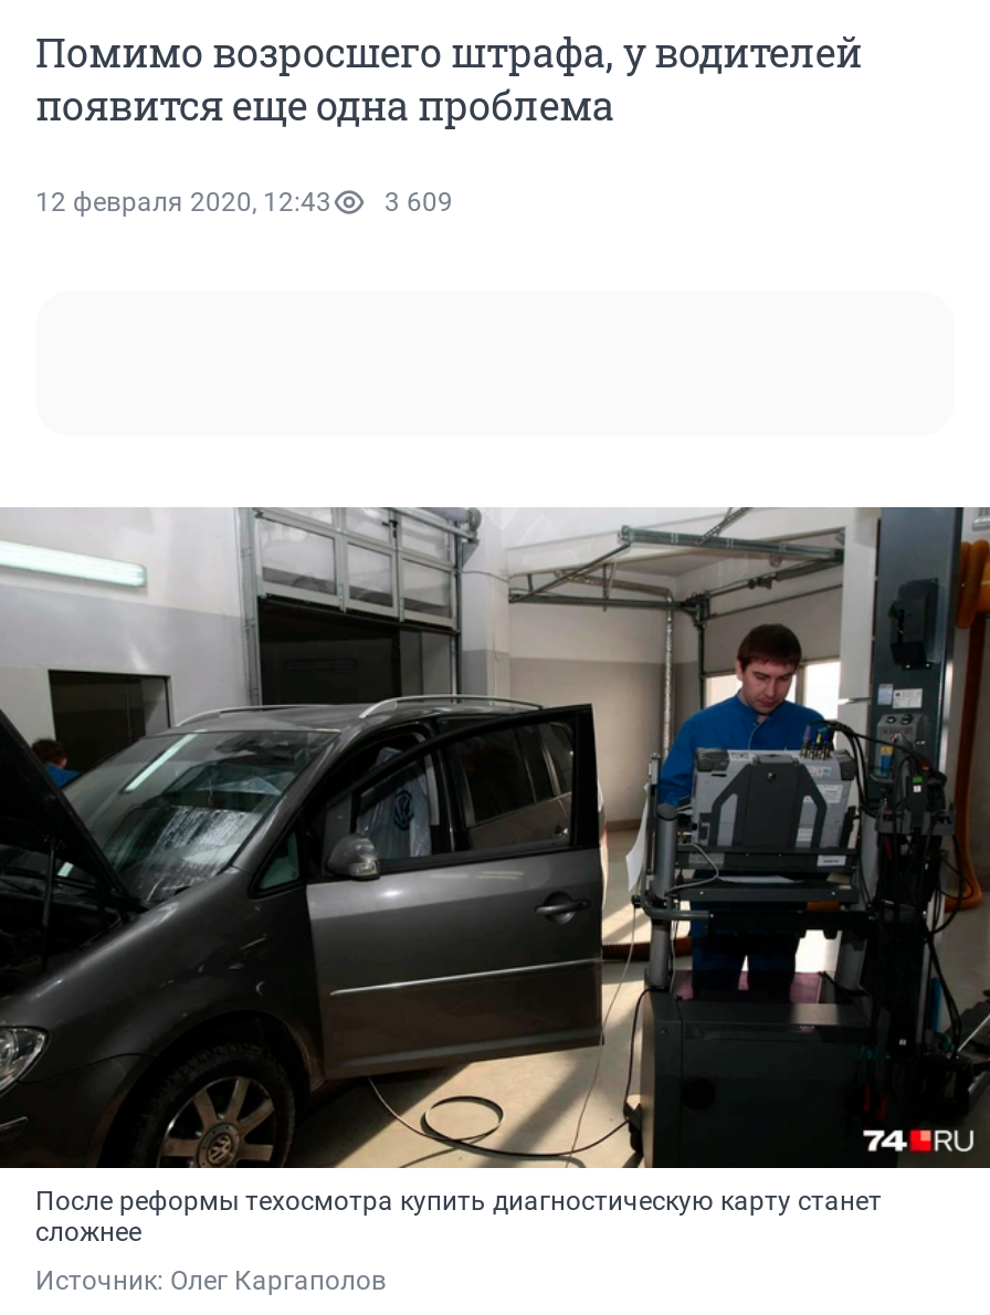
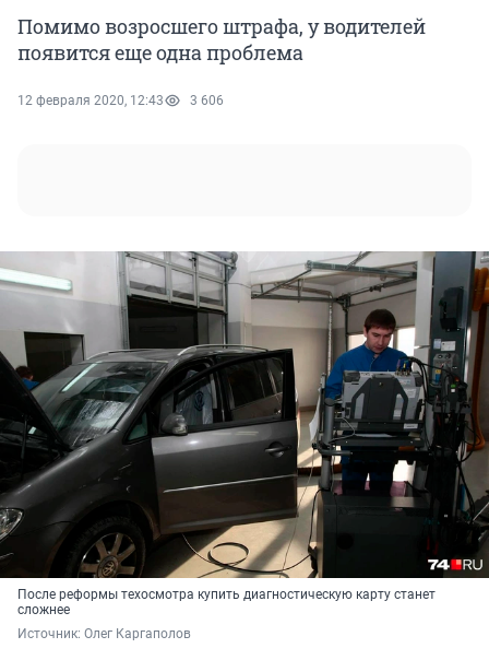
- 12 февраля 2020, 12:43 3 609
+ 12 февраля 2020, 12:43 3 606
